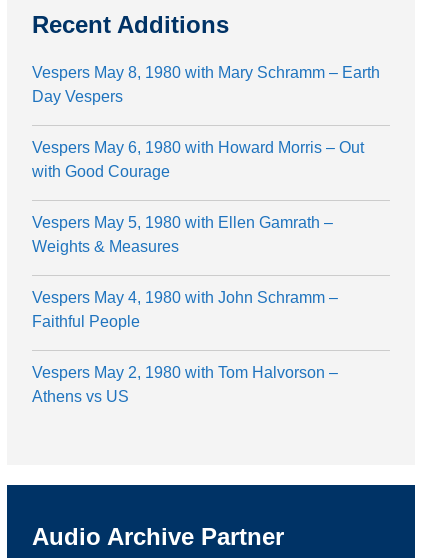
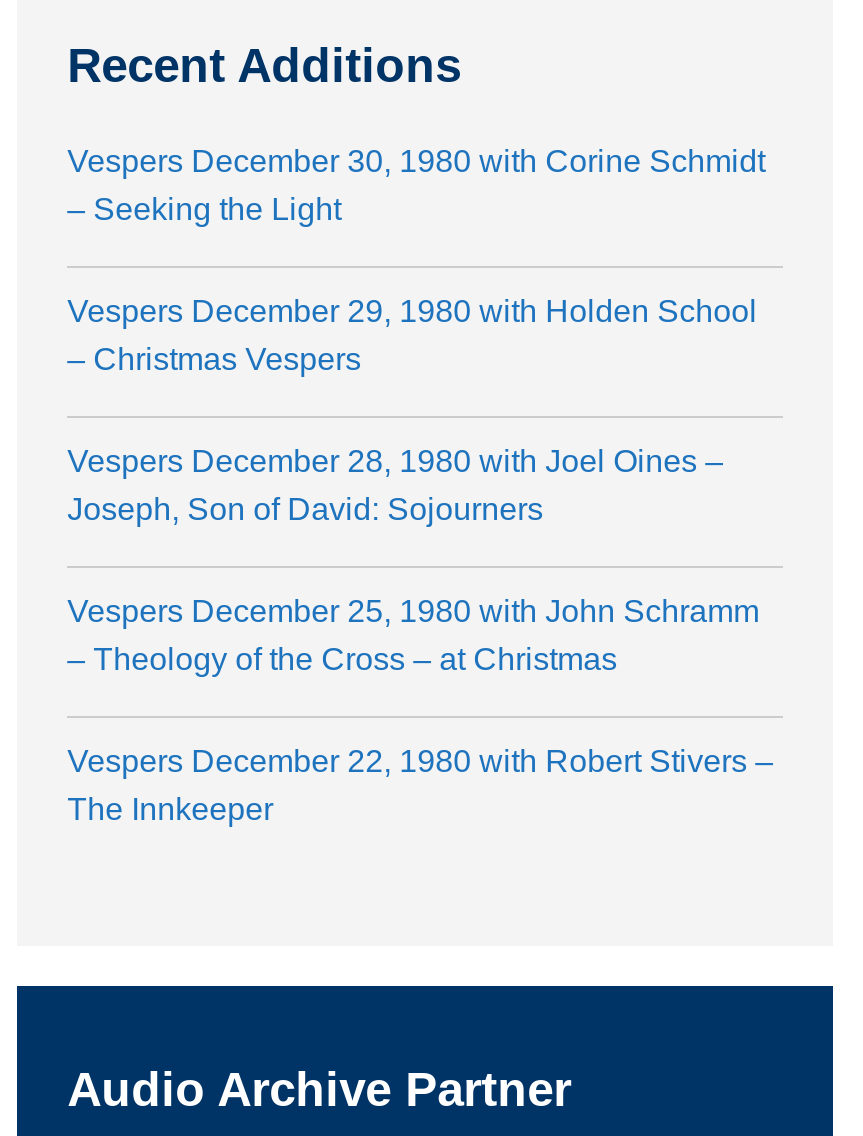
- Vespers May 8, 1980 with Mary Schramm – Earth
- Day Vespers
+ Vespers December 30, 1980 with Corine Schmidt
+ – Seeking the Light

- Vespers May 6, 1980 with Howard Morris – Out
- with Good Courage
+ Vespers December 29, 1980 with Holden School
+ – Christmas Vespers

- Vespers May 5, 1980 with Ellen Gamrath –
- Weights & Measures
+ Vespers December 28, 1980 with Joel Oines –
+ Joseph, Son of David: Sojourners

- Vespers May 4, 1980 with John Schramm –
- Faithful People
+ Vespers December 25, 1980 with John Schramm
+ – Theology of the Cross – at Christmas

- Vespers May 2, 1980 with Tom Halvorson –
- Athens vs US
+ Vespers December 22, 1980 with Robert Stivers –
+ The Innkeeper
